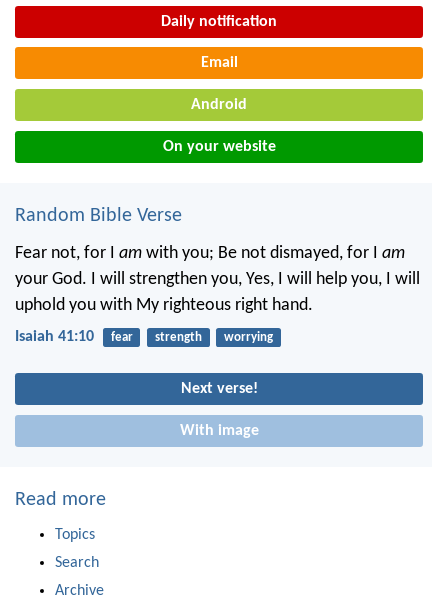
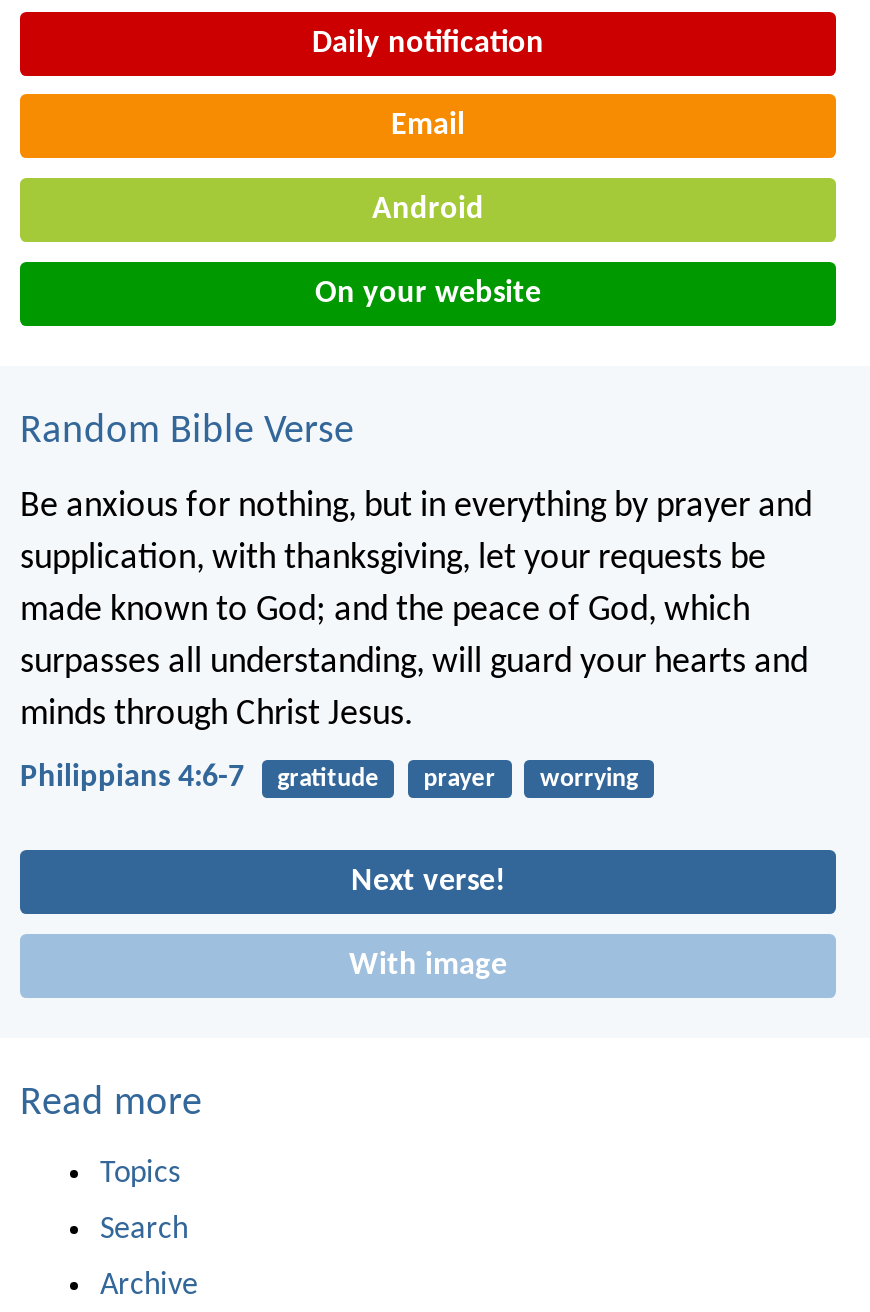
- Fear not, for I am with you; Be not dismayed, for I am
- your God. I will strengthen you, Yes, I will help you, I will
- uphold you with My righteous right hand.
+ Be anxious for nothing, but in everything by prayer and
+ supplication, with thanksgiving, let your requests be
+ made known to God; and the peace of God, which
+ surpasses all understanding, will guard your hearts and
+ minds through Christ Jesus.

- Isaiah 41:10
- fear
- strength
+ Philippians 4:6-7
+ gratitude
+ prayer
